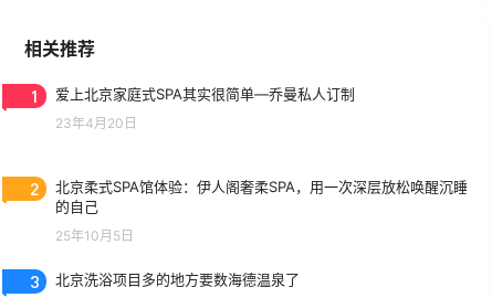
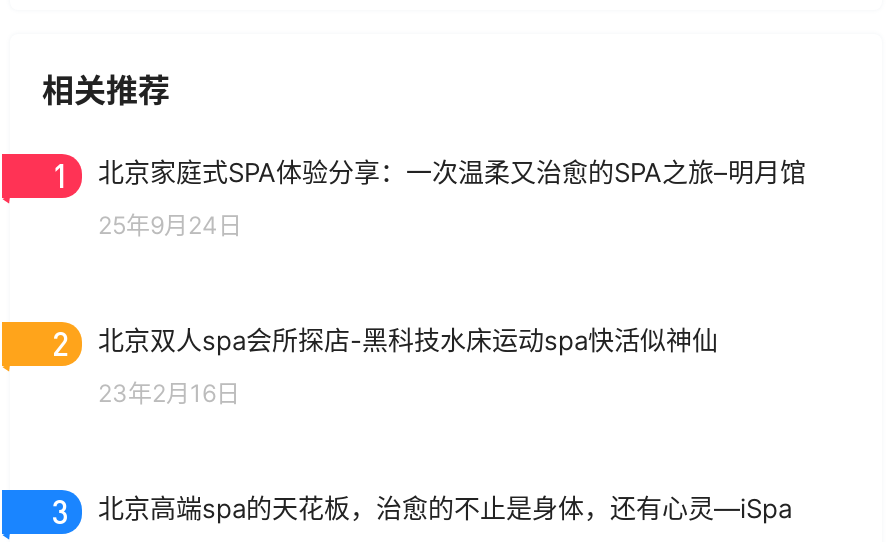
- 爱上北京家庭式SPA其实很简单—乔曼私人订制
+ 北京家庭式SPA体验分享：一次温柔又治愈的SPA之旅–明月馆

- 23年4月20日
+ 25年9月24日

- 北京柔式SPA馆体验：伊人阁奢柔SPA，用一次深层放松唤醒沉睡
- 的自己
+ 北京双人spa会所探店-黑科技水床运动spa快活似神仙

- 25年10月5日
+ 23年2月16日

- 北京洗浴项目多的地方要数海德温泉了
+ 北京高端spa的天花板，治愈的不止是身体，还有心灵—iSpa
